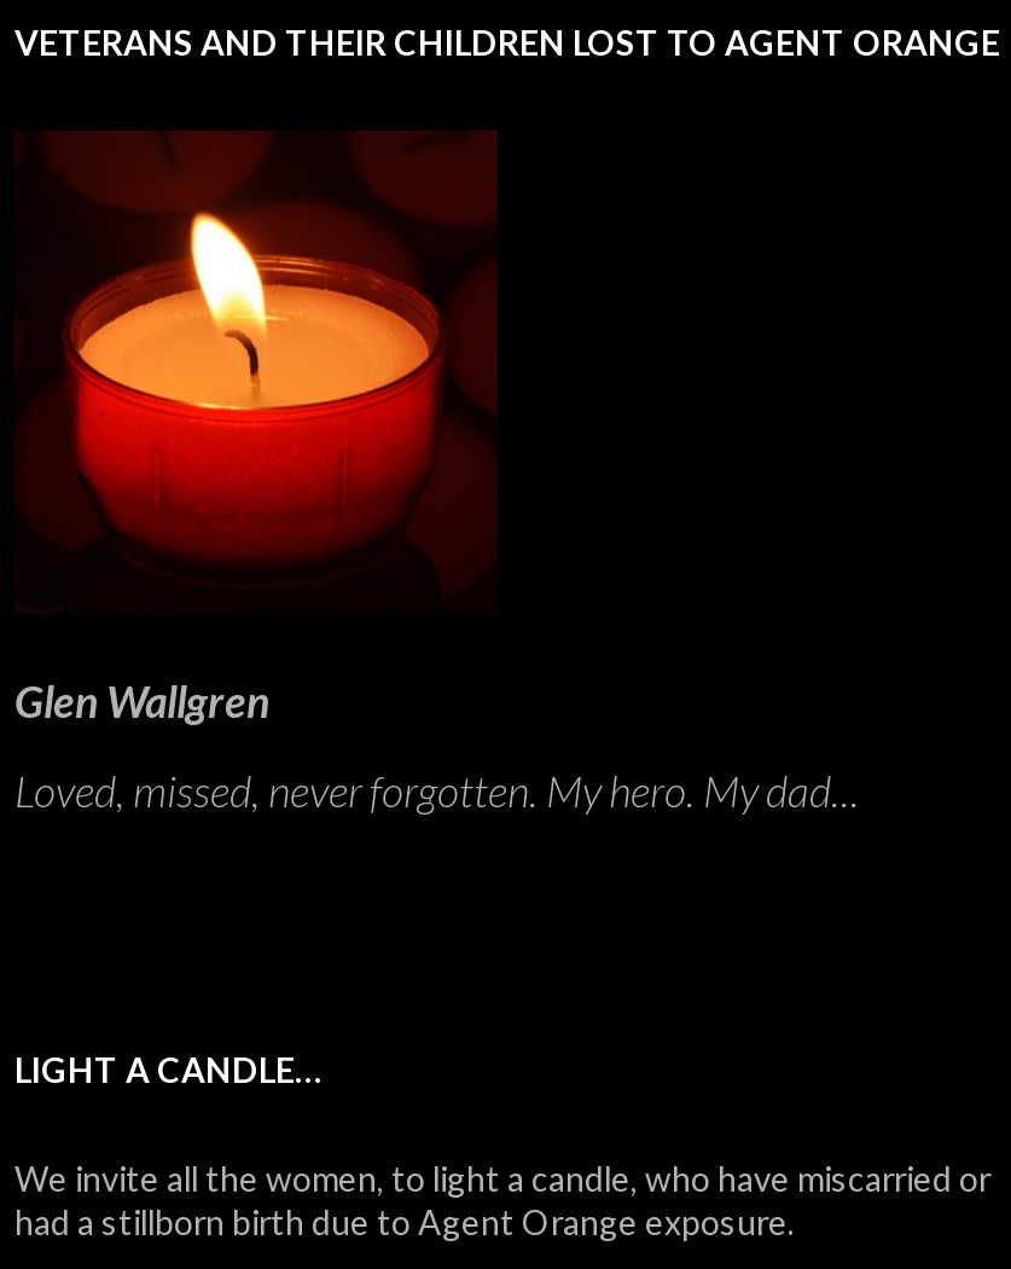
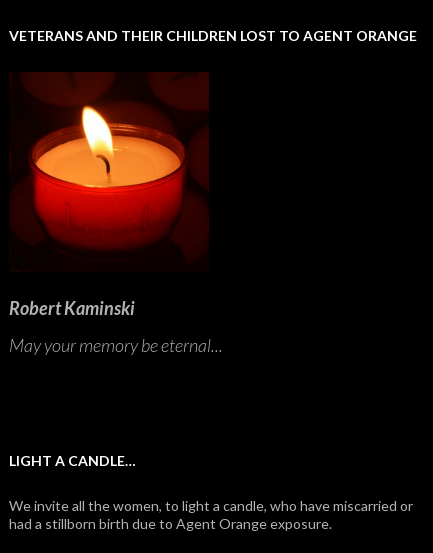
- Glen Wallgren
+ Robert Kaminski

- Loved, missed, never forgotten. My hero. My dad...
+ May your memory be eternal...
